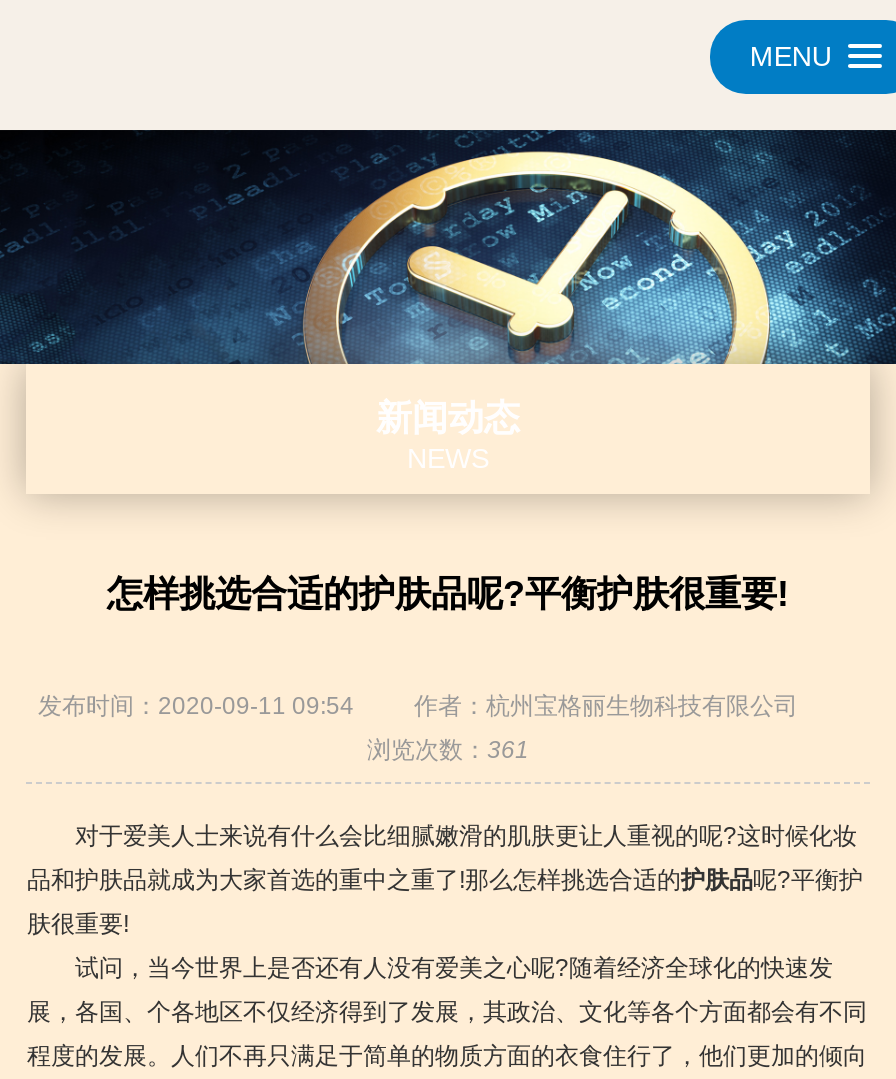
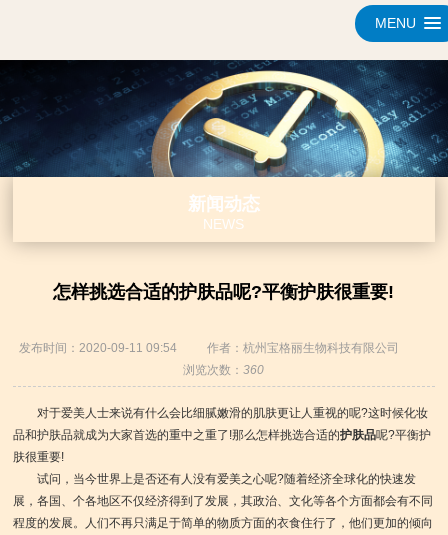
- 浏览次数：361
+ 浏览次数：360
